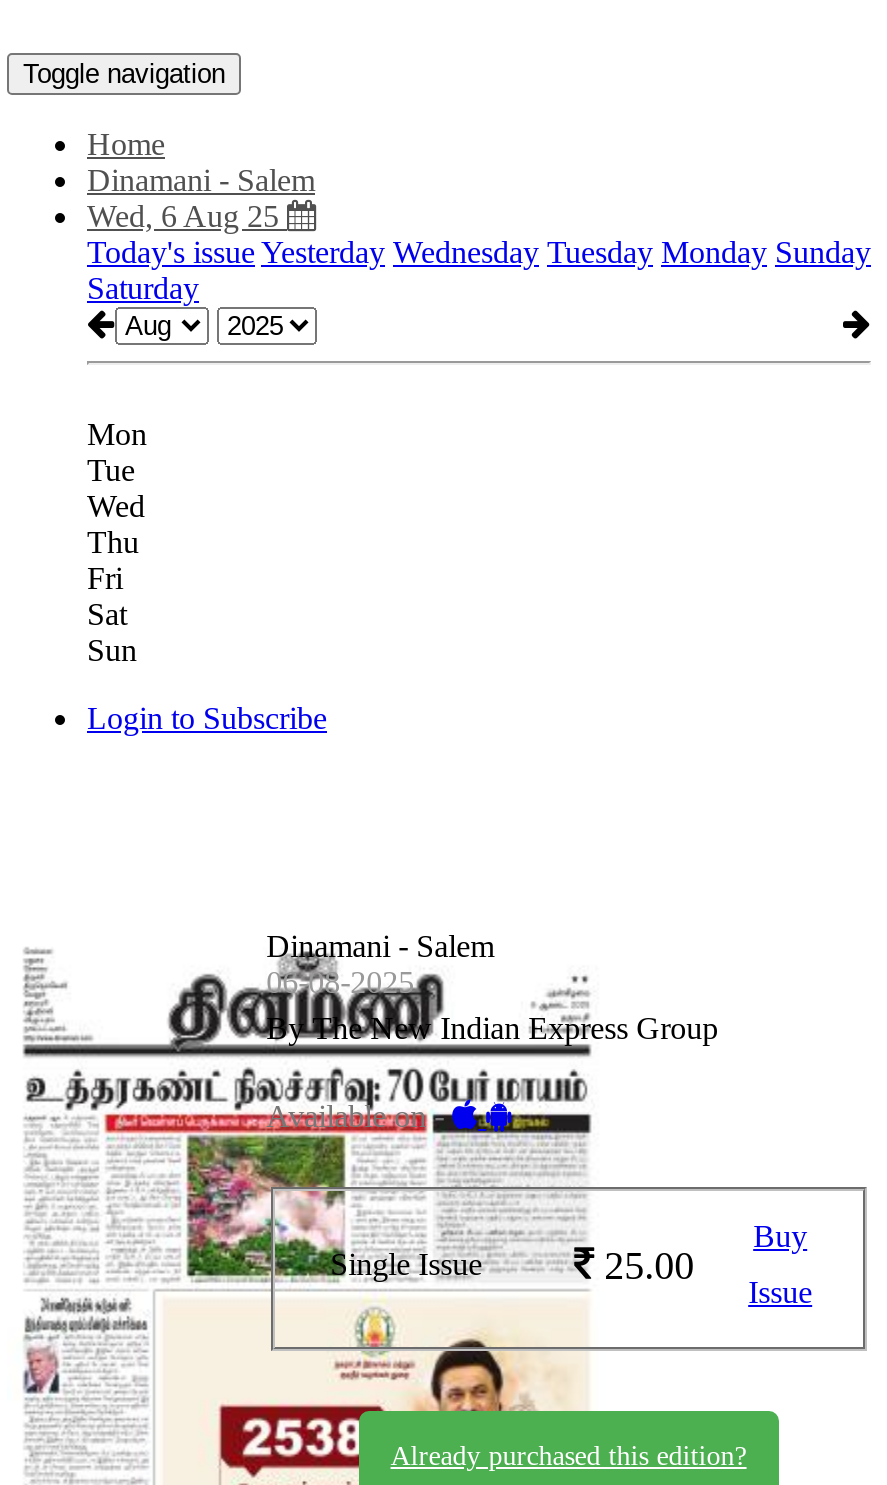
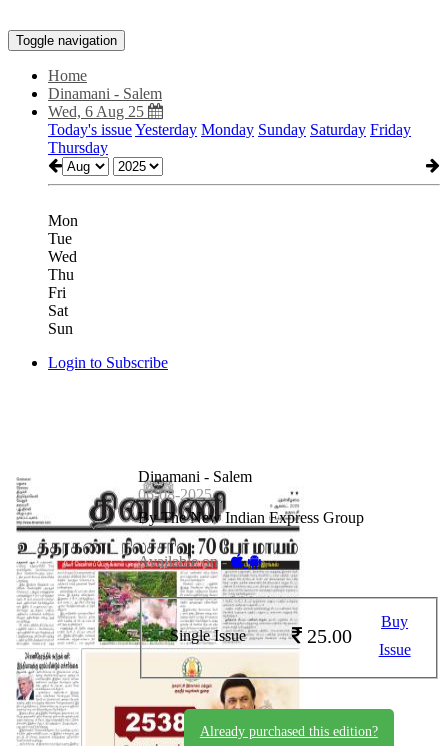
- Today's issue Yesterday Wednesday Tuesday Monday Sunday
- Saturday
+ Today's issue Yesterday Monday Sunday Saturday Friday
+ Thursday
